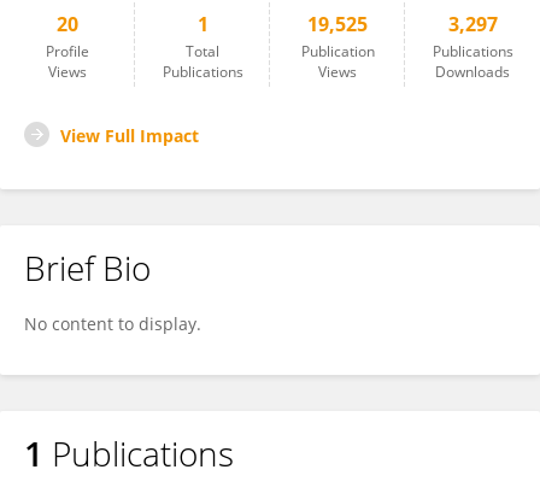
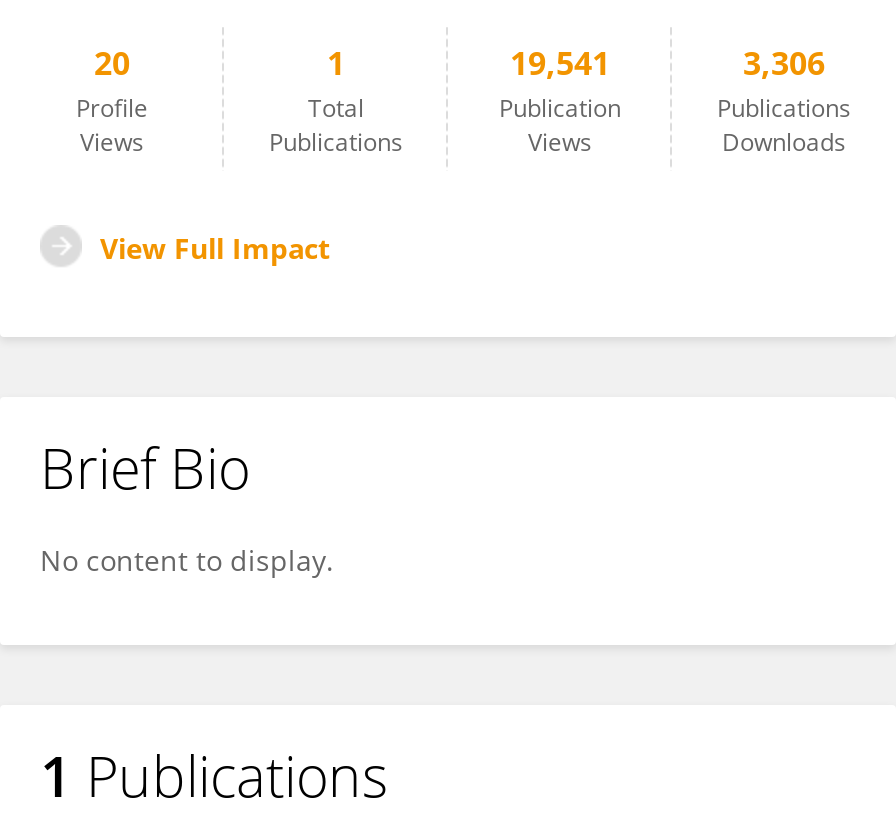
- 19,525
+ 19,541

- 3,297
+ 3,306
